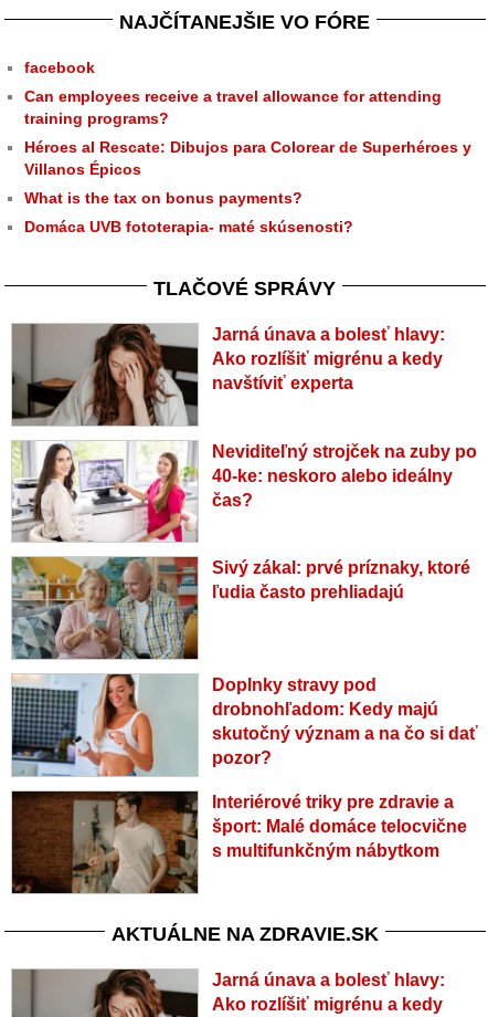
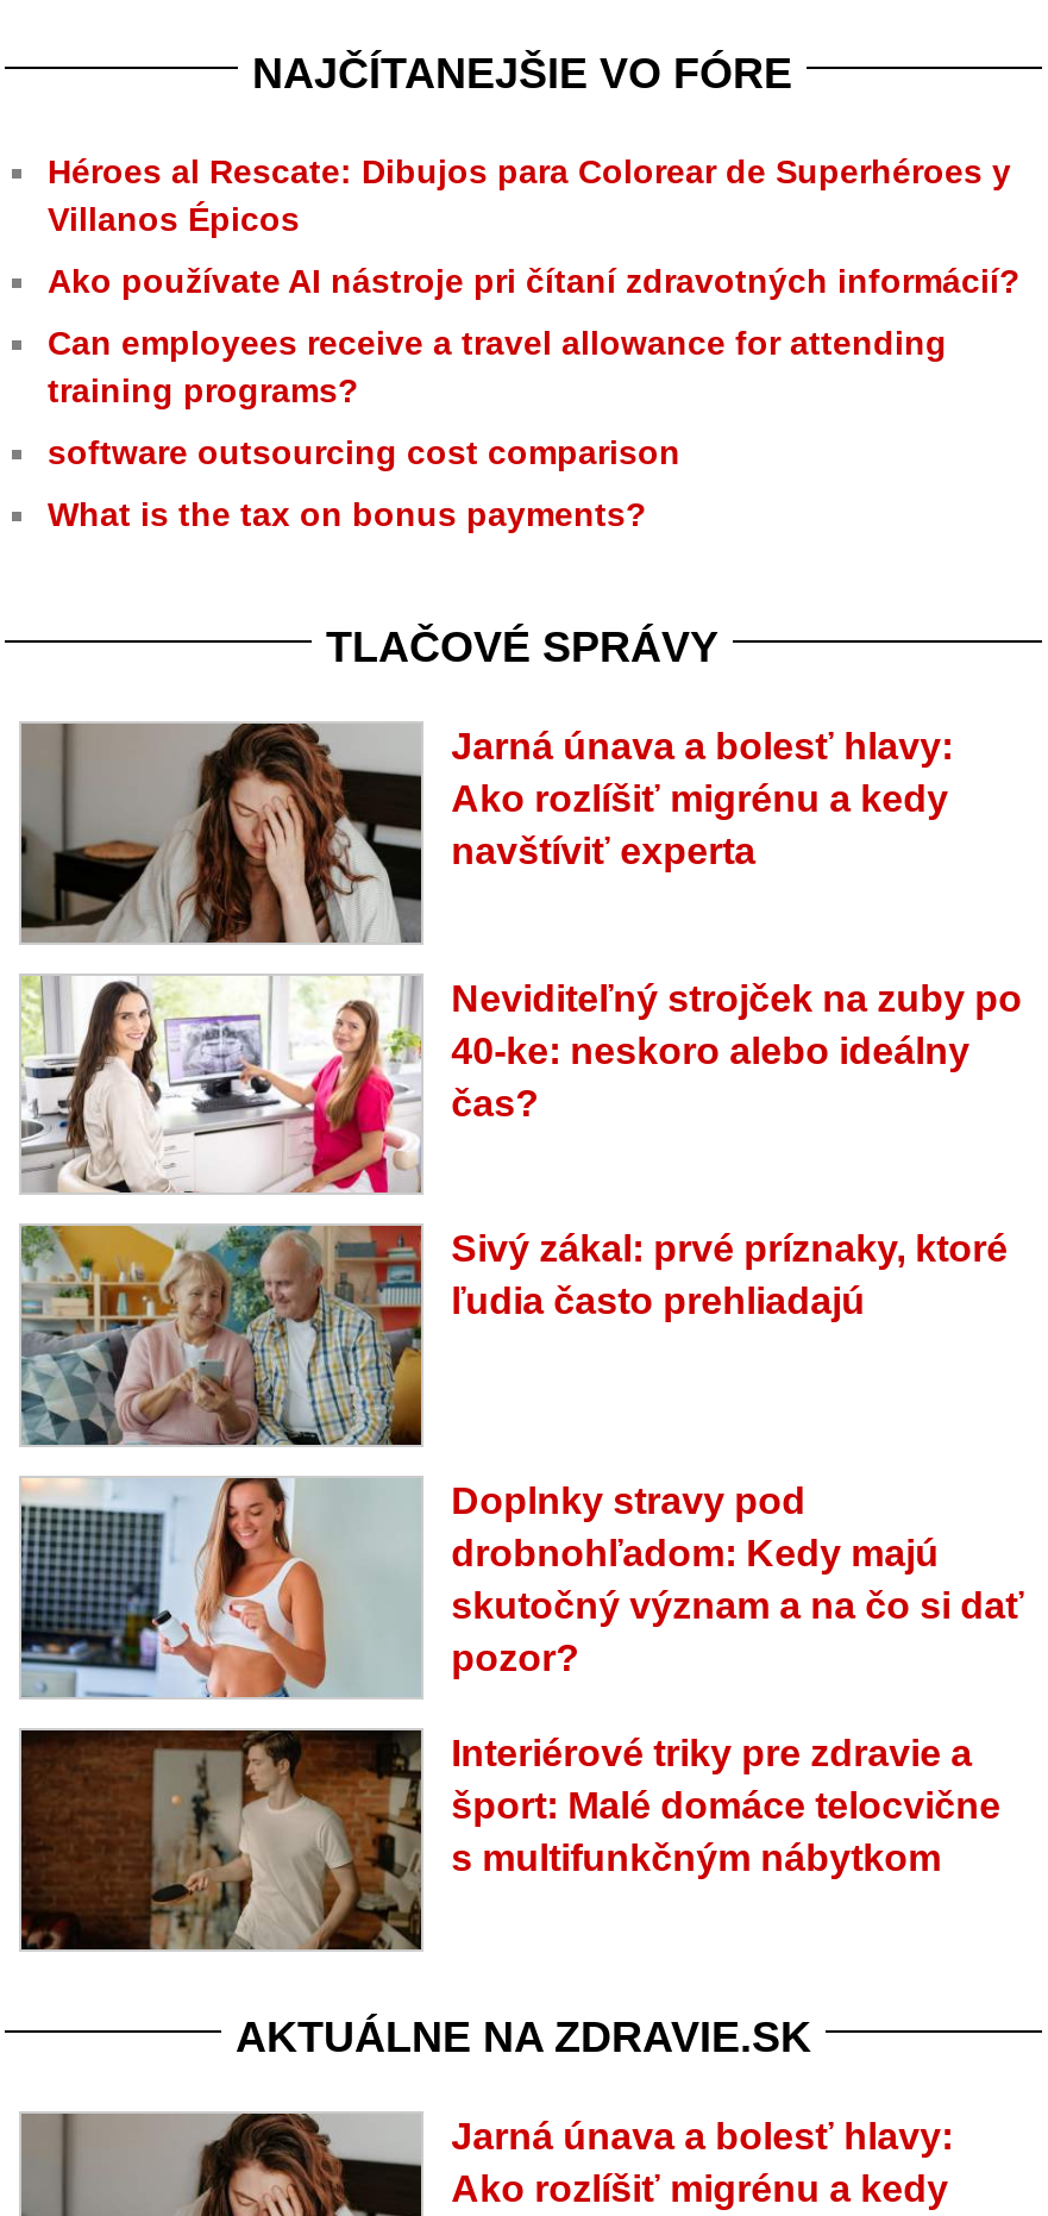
- facebook
+ Ako používate AI nástroje pri čítaní zdravotných informácií?

moved down: Can employees receive a travel allowance for attending | training programs?

+ software outsourcing cost comparison

moved up: Héroes al Rescate: Dibujos para Colorear de Superhéroes y | Villanos Épicos

moved down: What is the tax on bonus payments?

- Domáca UVB fototerapia- maté skúsenosti?
